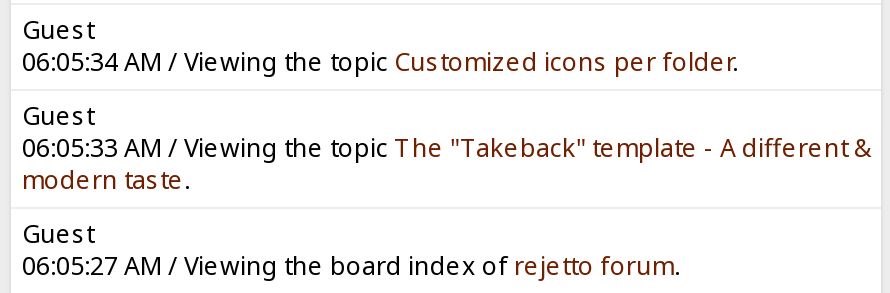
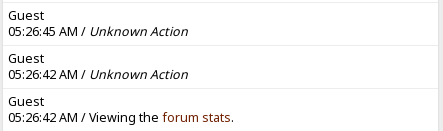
- 06:05:34 AM / Viewing the topic Customized icons per folder.
+ 05:26:45 AM / Unknown Action

- 06:05:33 AM / Viewing the topic The "Takeback" template - A different &
- modern taste.
+ 05:26:42 AM / Unknown Action

- 06:05:27 AM / Viewing the board index of rejetto forum.
+ 05:26:42 AM / Viewing the forum stats.
